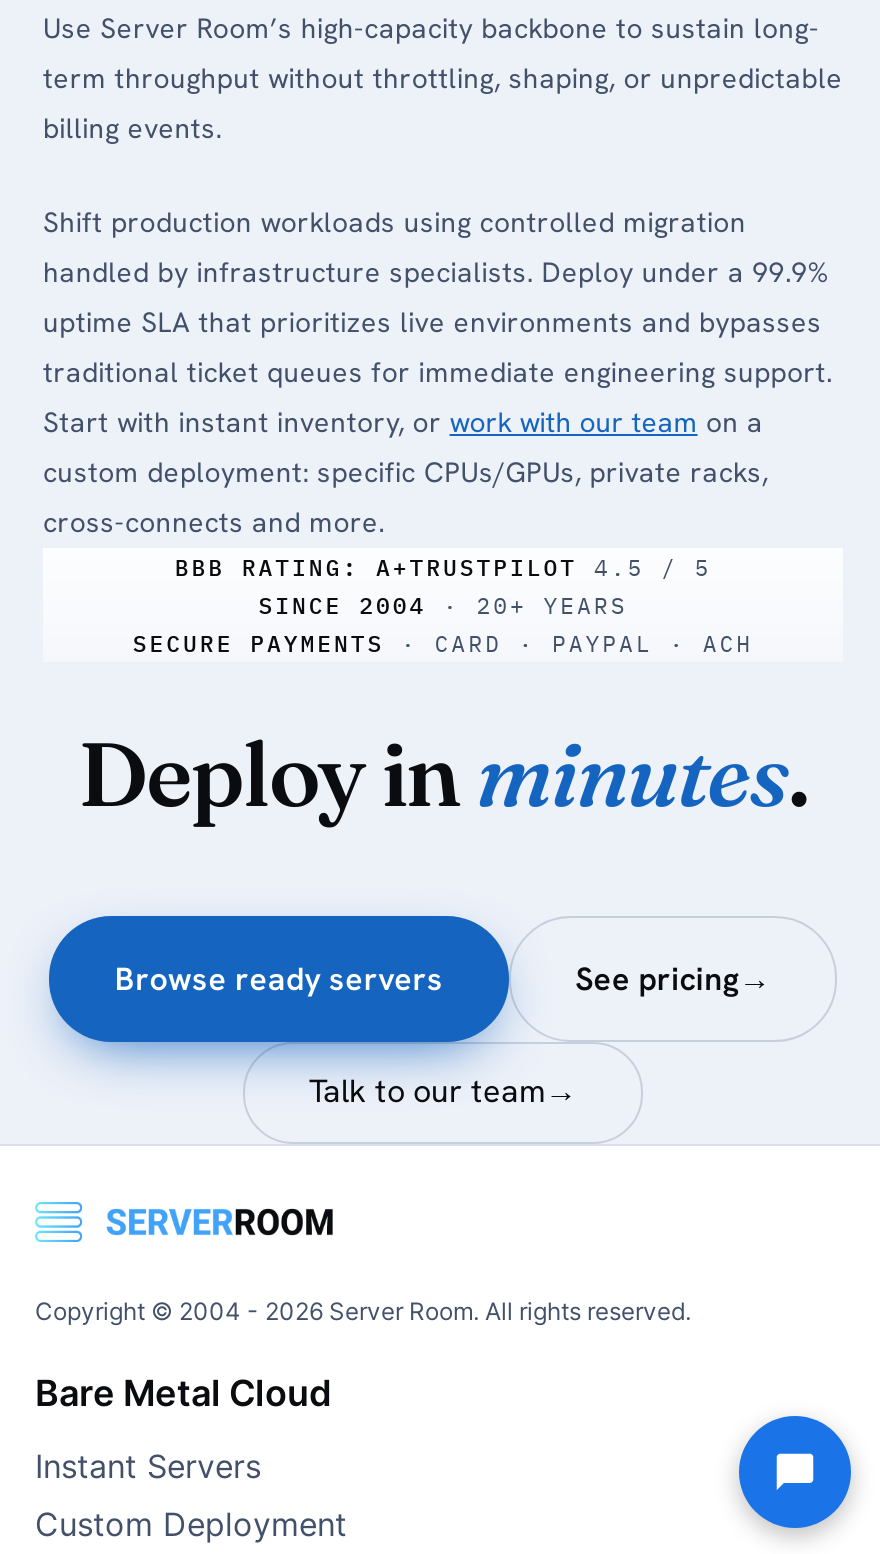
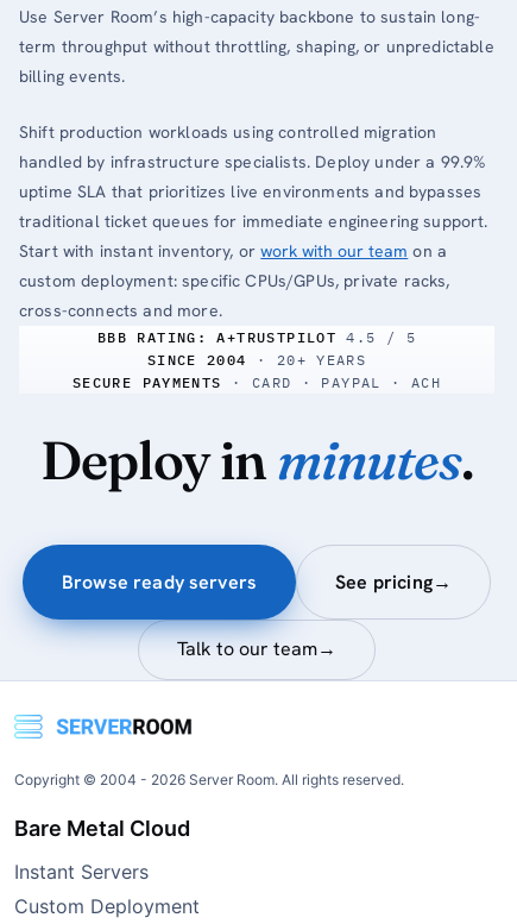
- [image]
